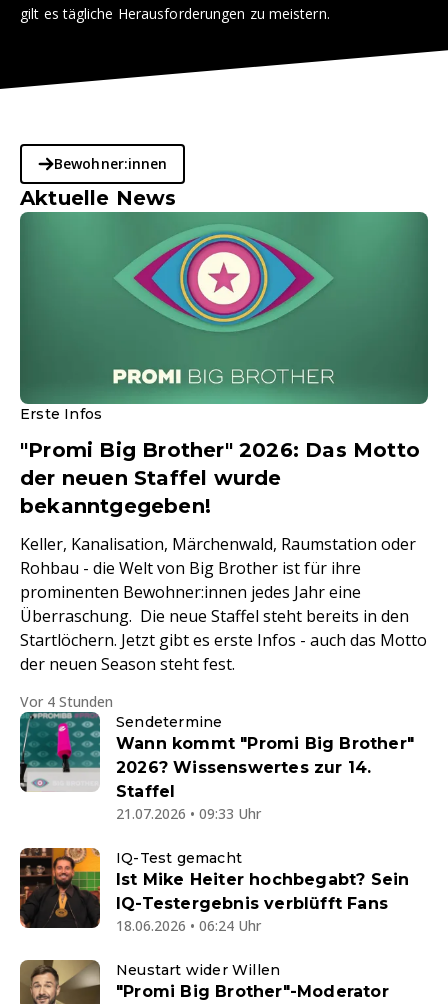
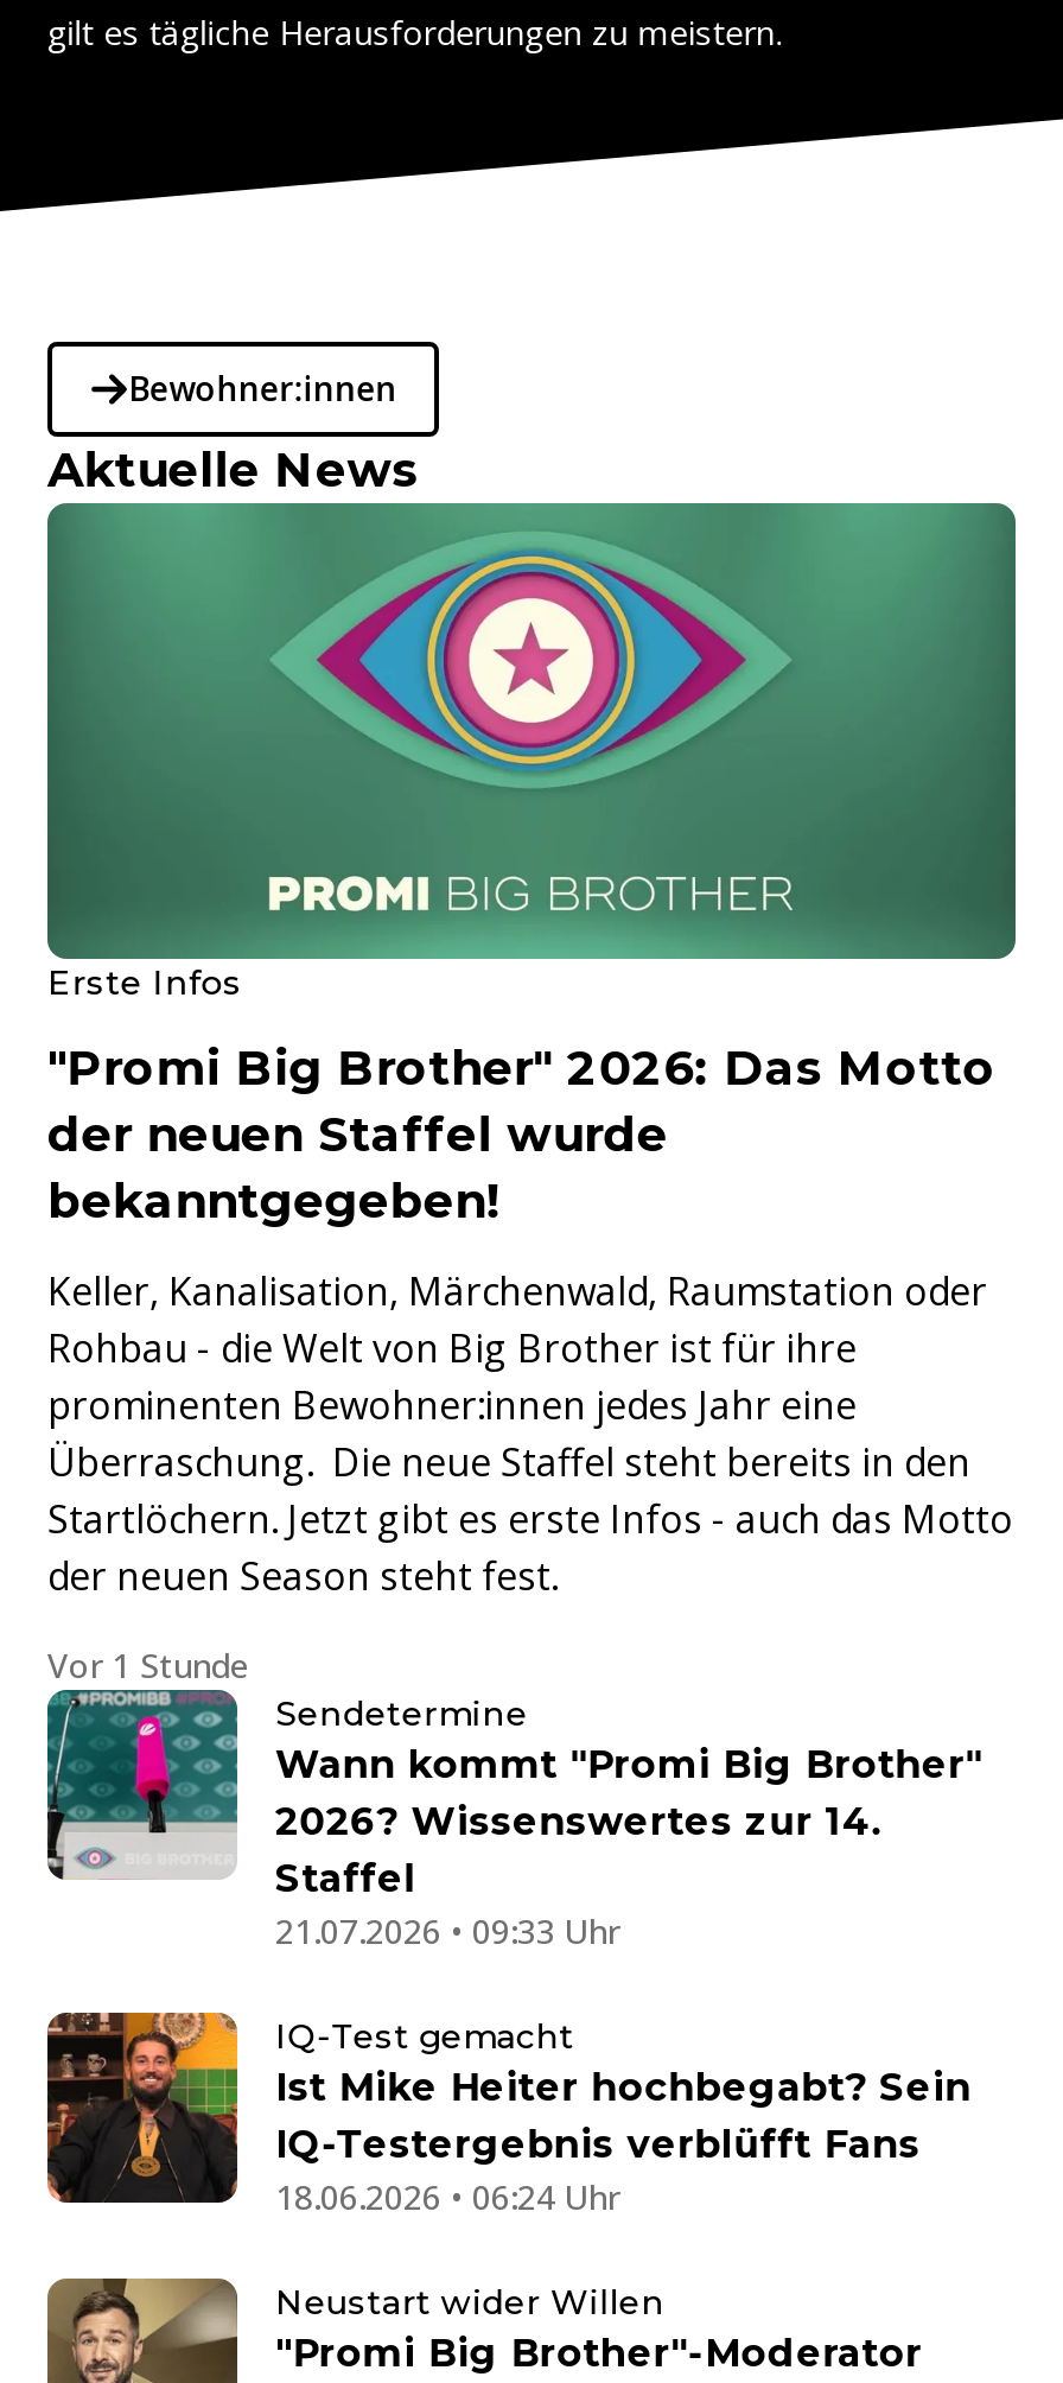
- Vor 4 Stunden
+ Vor 1 Stunde
